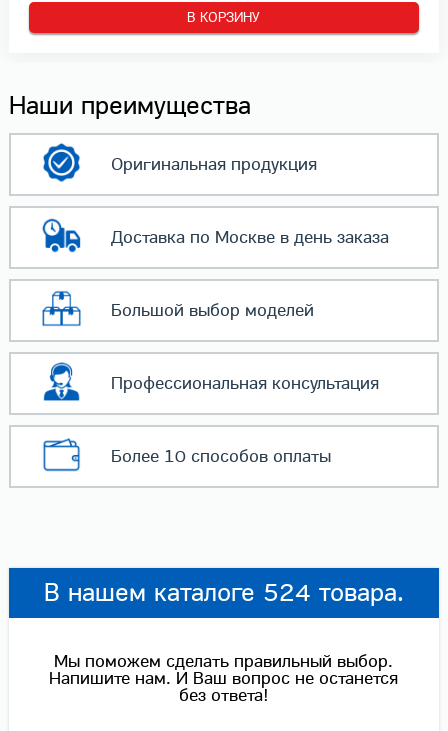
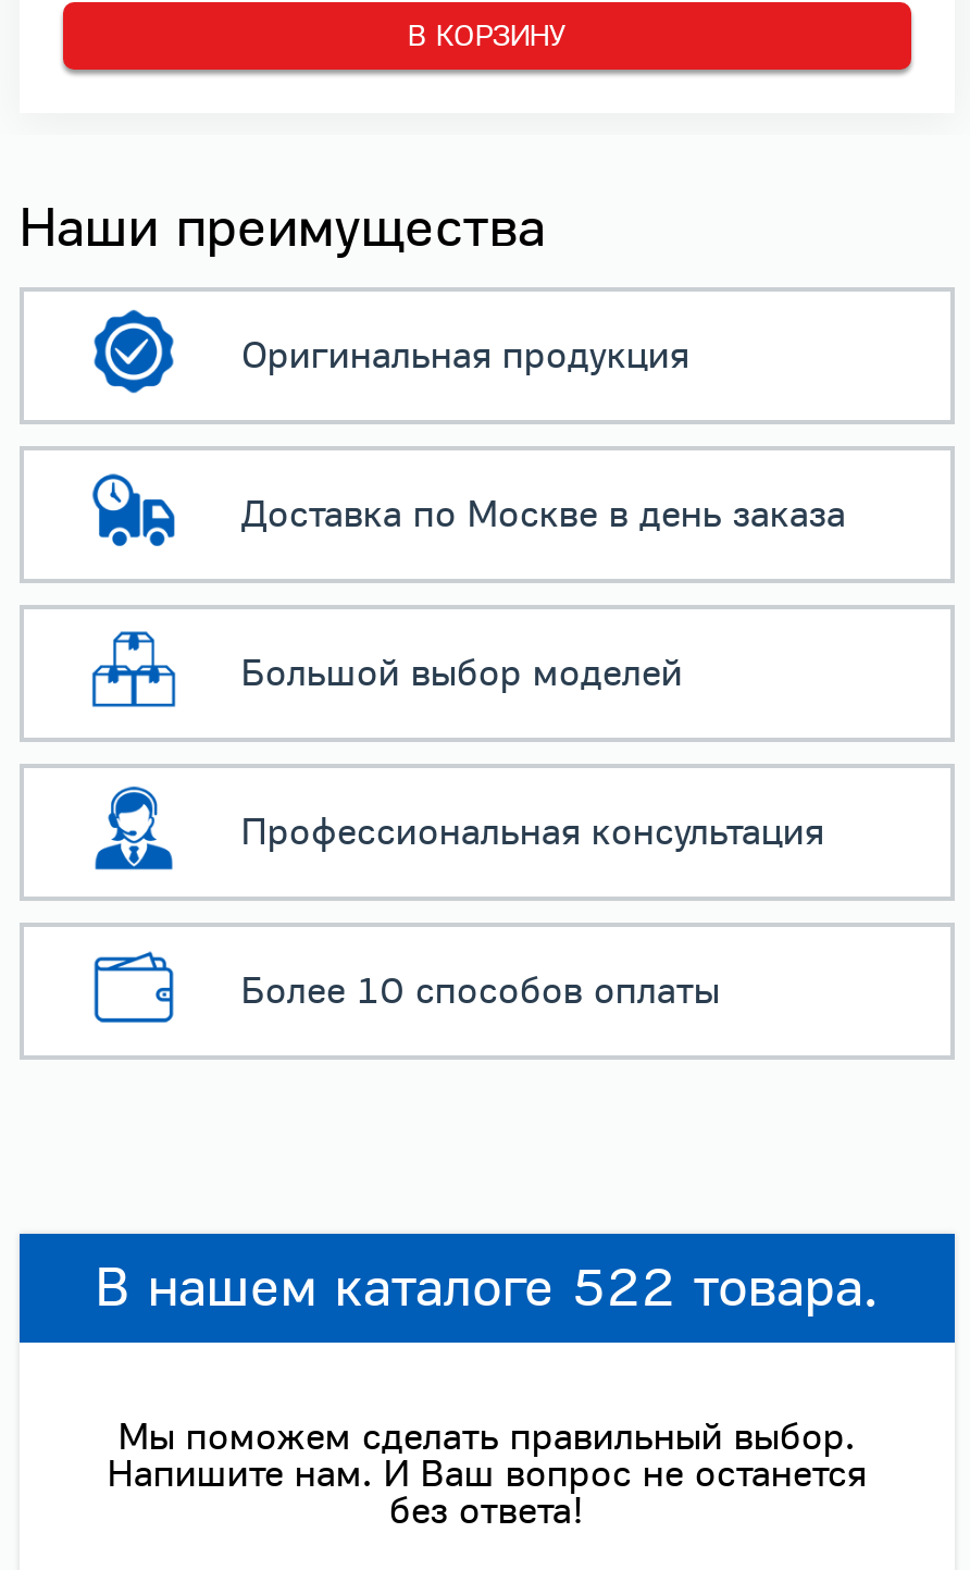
- В нашем каталоге 524 товара.
+ В нашем каталоге 522 товара.
